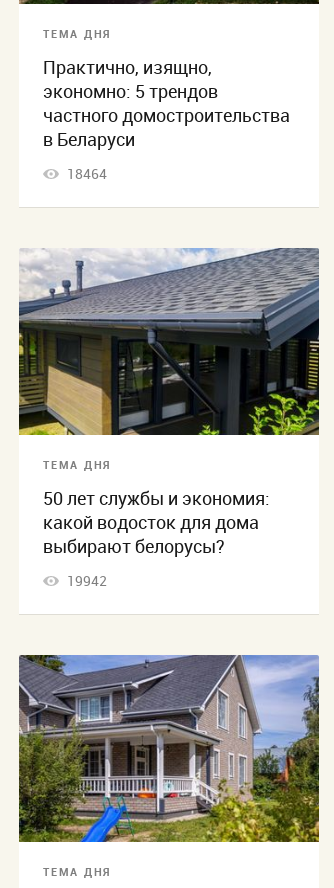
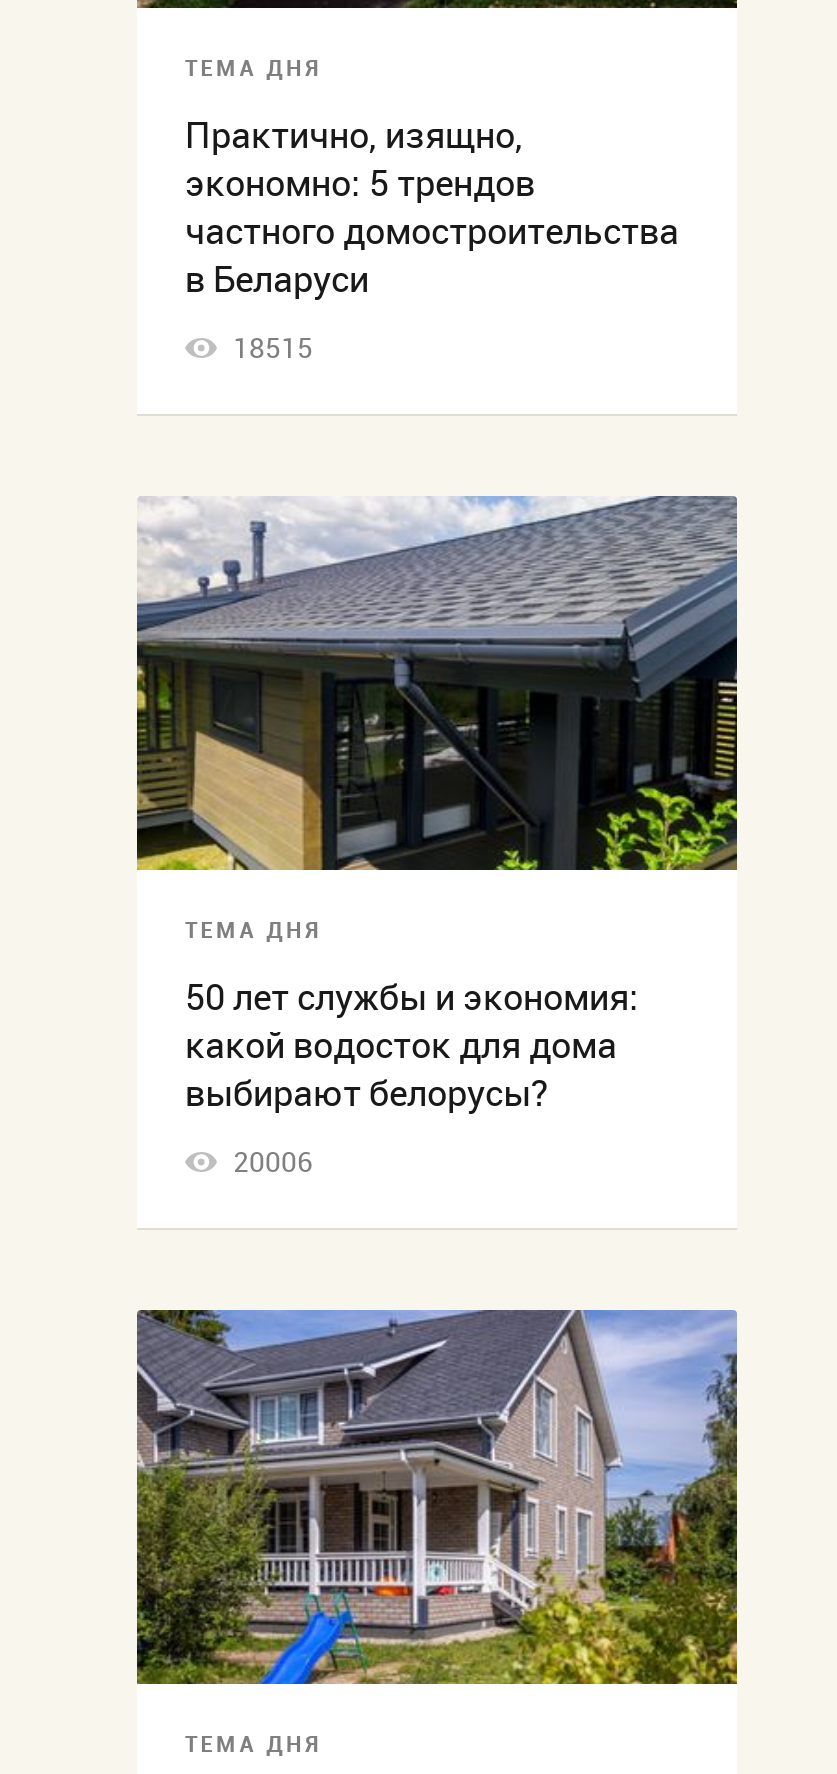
- 18464
+ 18515

- 19942
+ 20006
